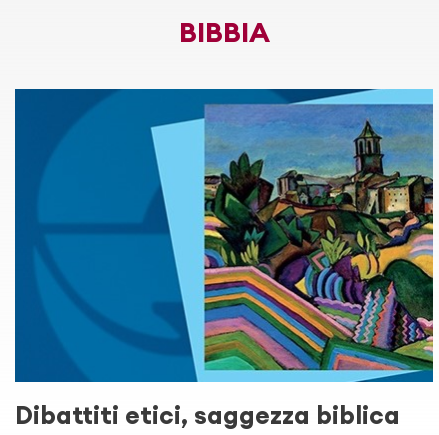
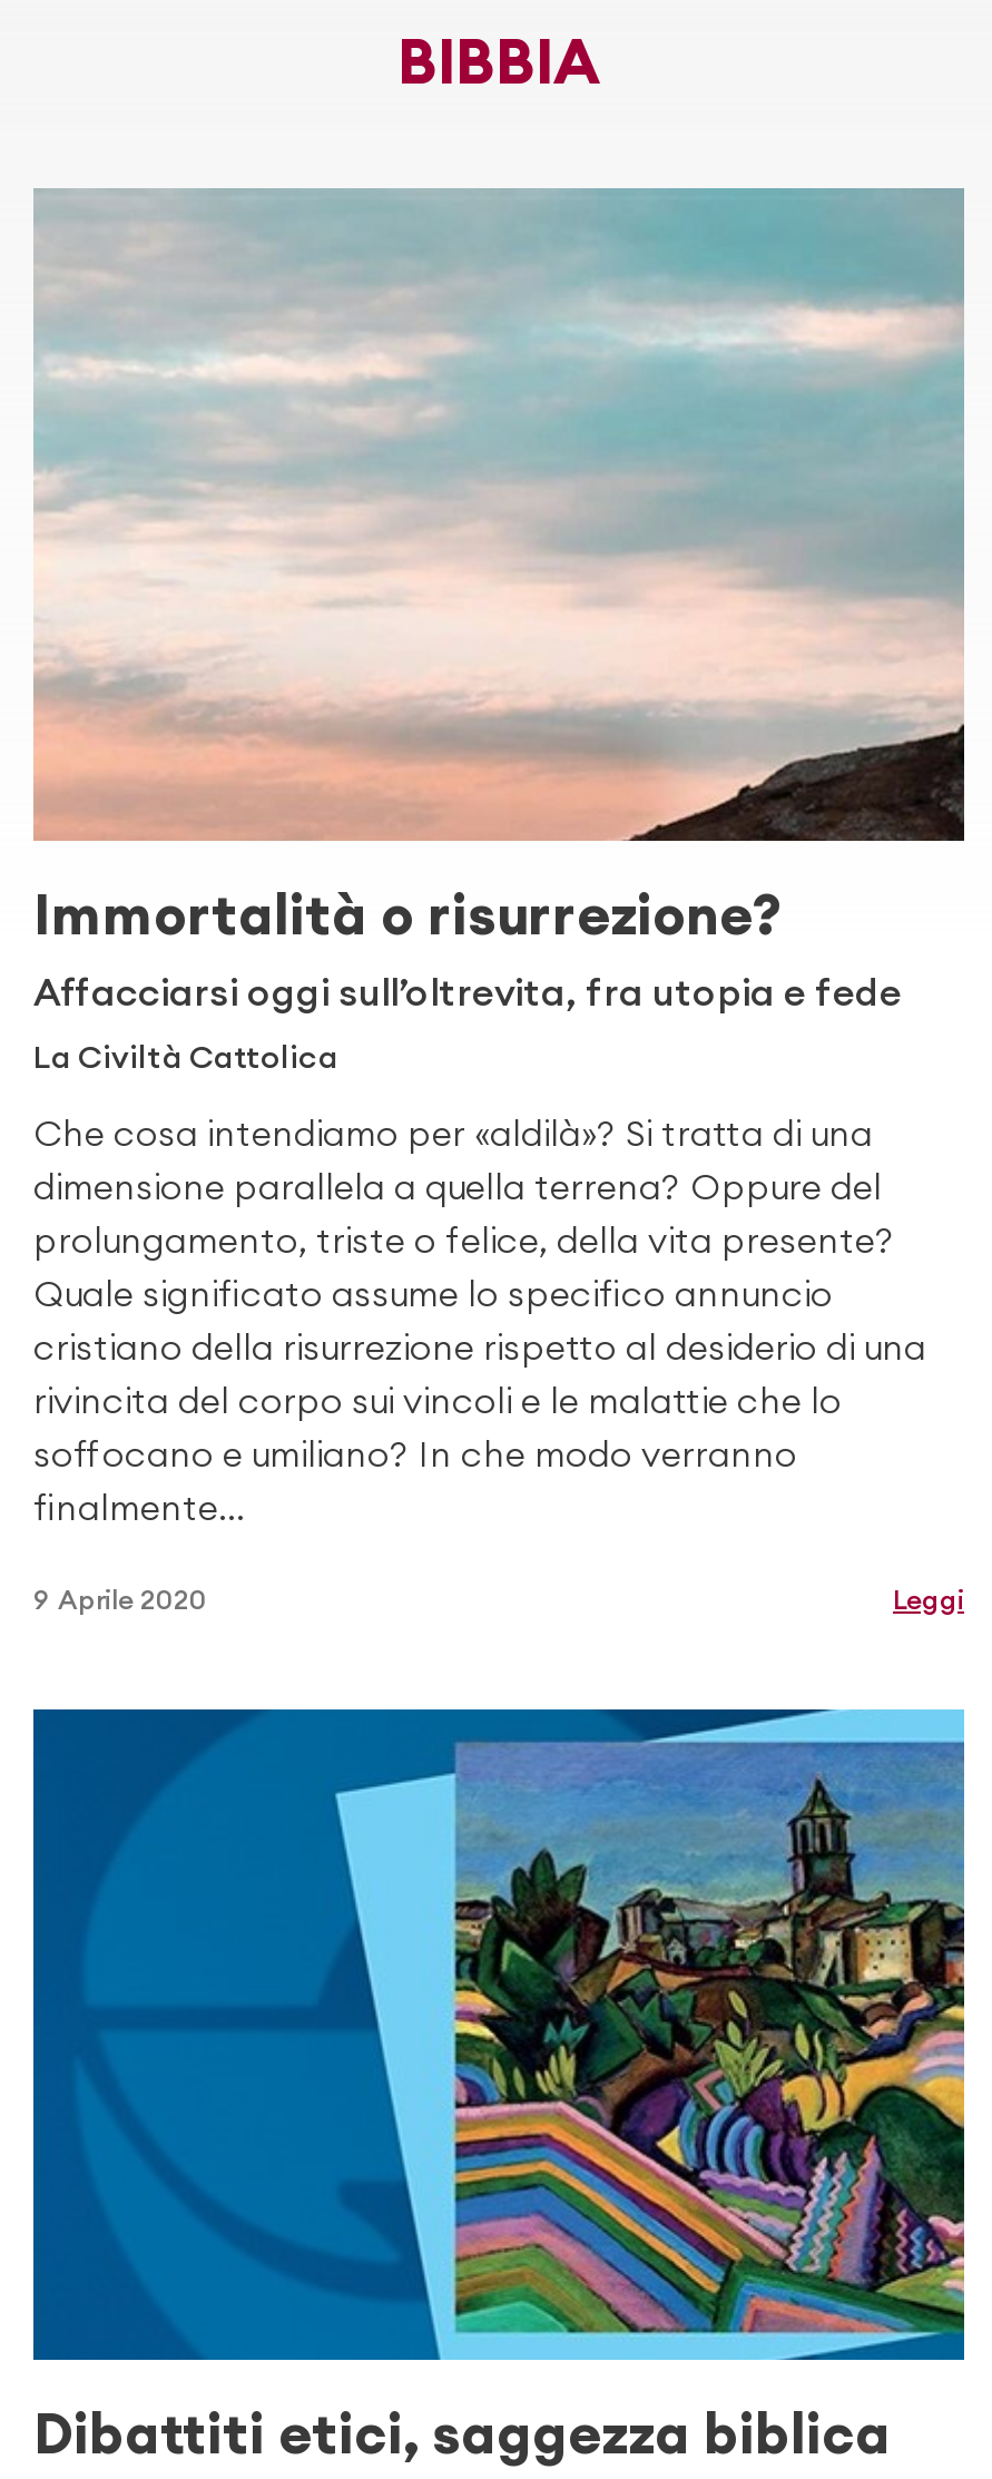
+ [image]
+ Immortalità o risurrezione?
+ Affacciarsi oggi sull’oltrevita, fra utopia e fede
+ La Civiltà Cattolica
+ Che cosa intendiamo per «aldilà»? Si tratta di una
+ dimensione parallela a quella terrena? Oppure del
+ prolungamento, triste o felice, della vita presente?
+ Quale significato assume lo specifico annuncio
+ cristiano della risurrezione rispetto al desiderio di una
+ rivincita del corpo sui vincoli e le malattie che lo
+ soffocano e umiliano? In che modo verranno
+ finalmente…
+ 9 Aprile 2020
+ Leggi
